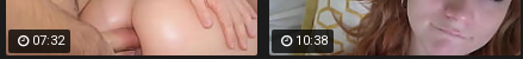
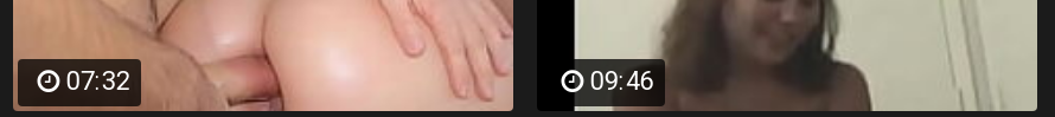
- 10:38
+ 09:46
